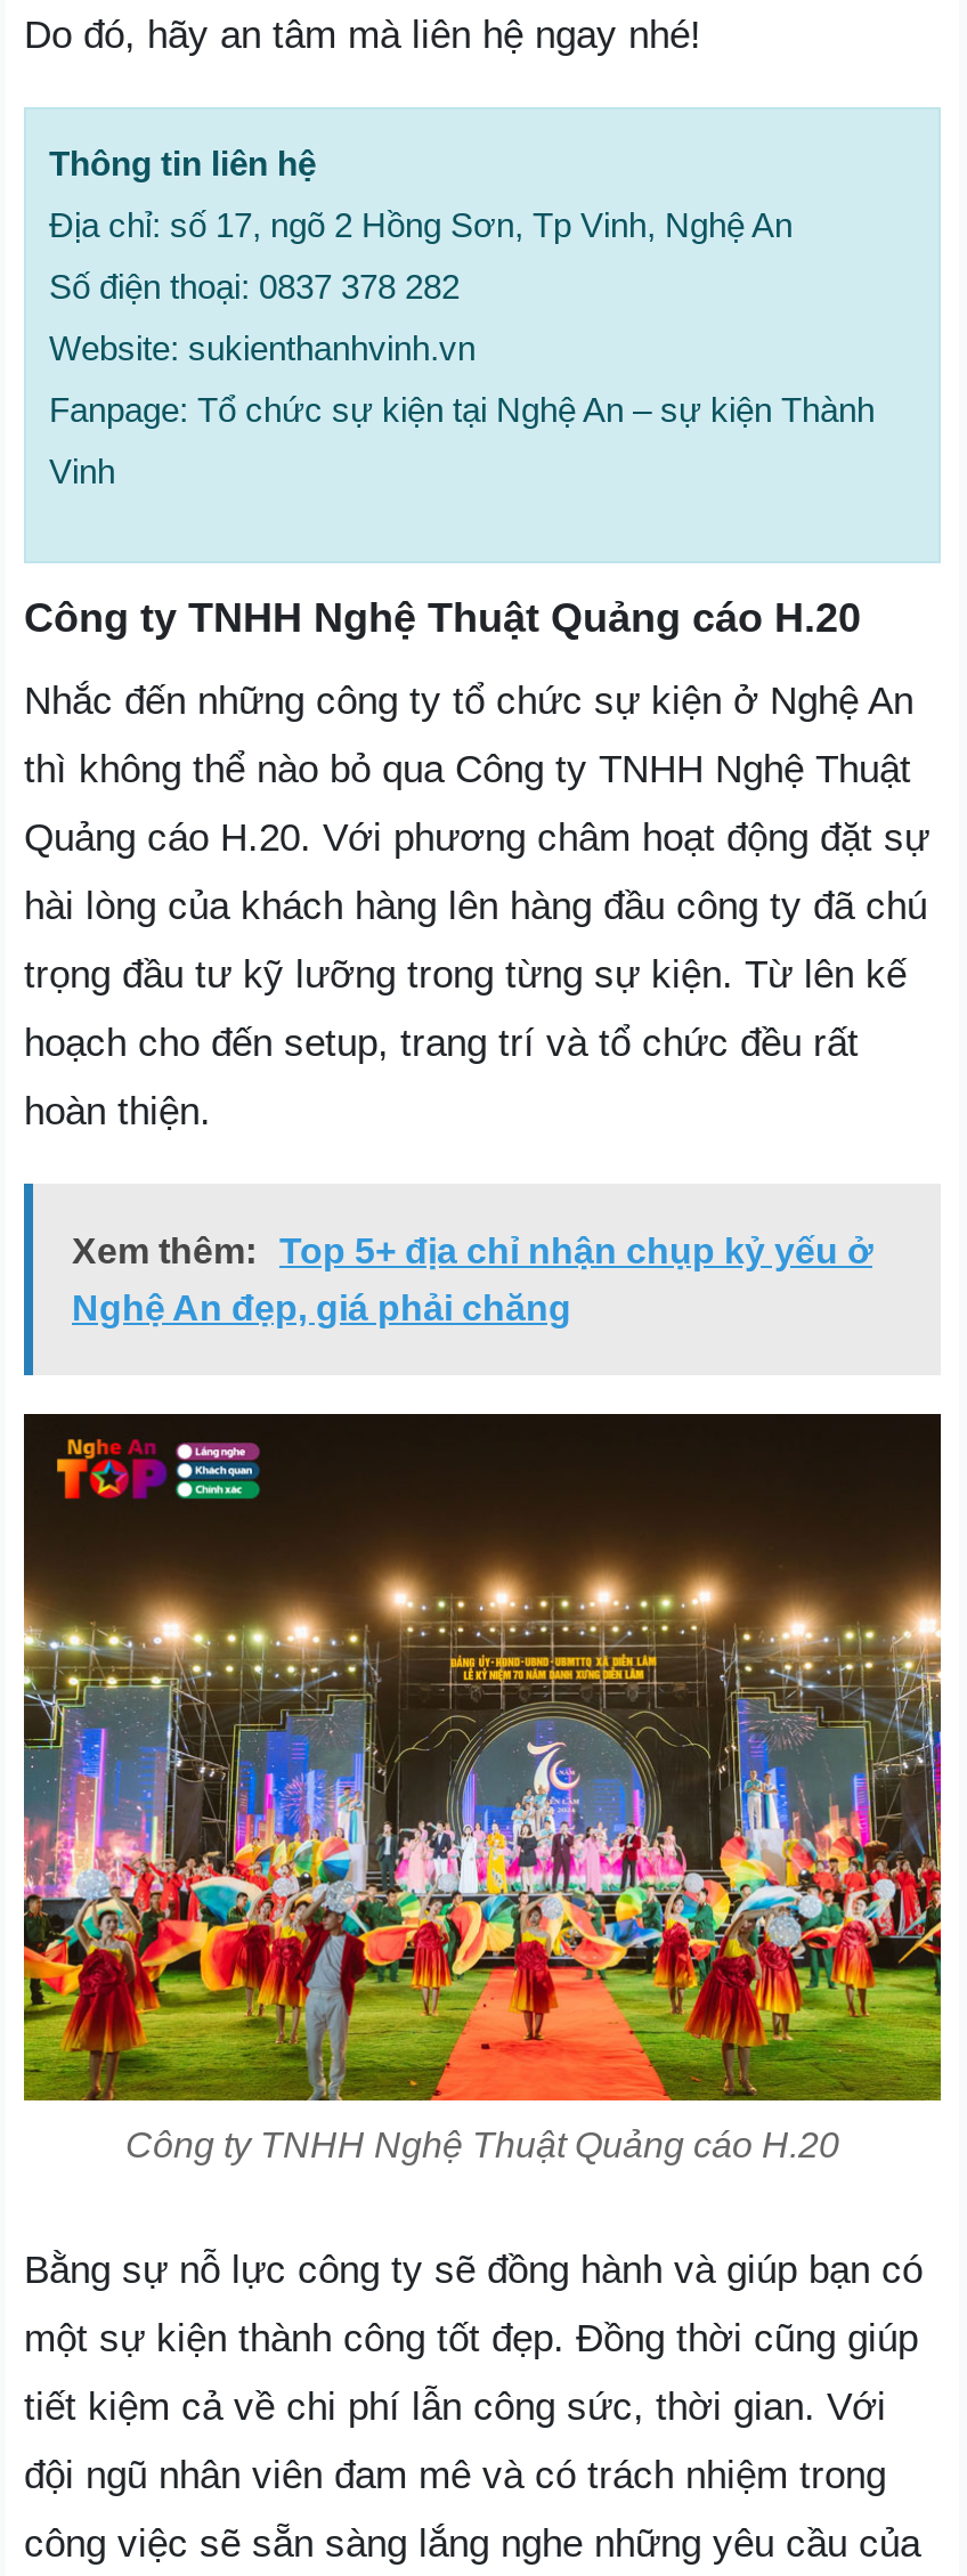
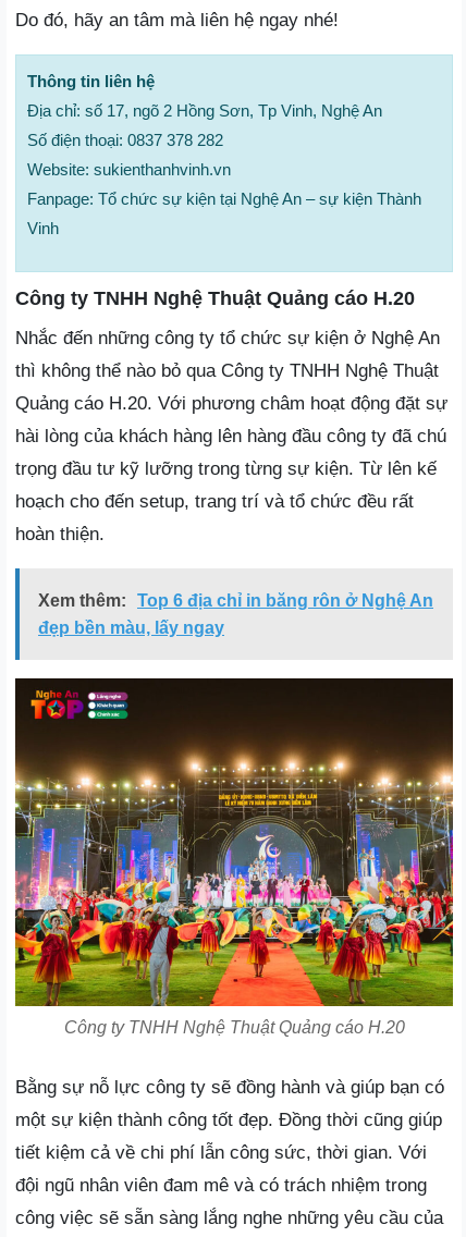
- Xem thêm: Top 5+ địa chỉ nhận chụp kỷ yếu ở
+ Xem thêm: Top 6 địa chỉ in băng rôn ở Nghệ An

- Nghệ An đẹp, giá phải chăng
+ đẹp bền màu, lấy ngay
